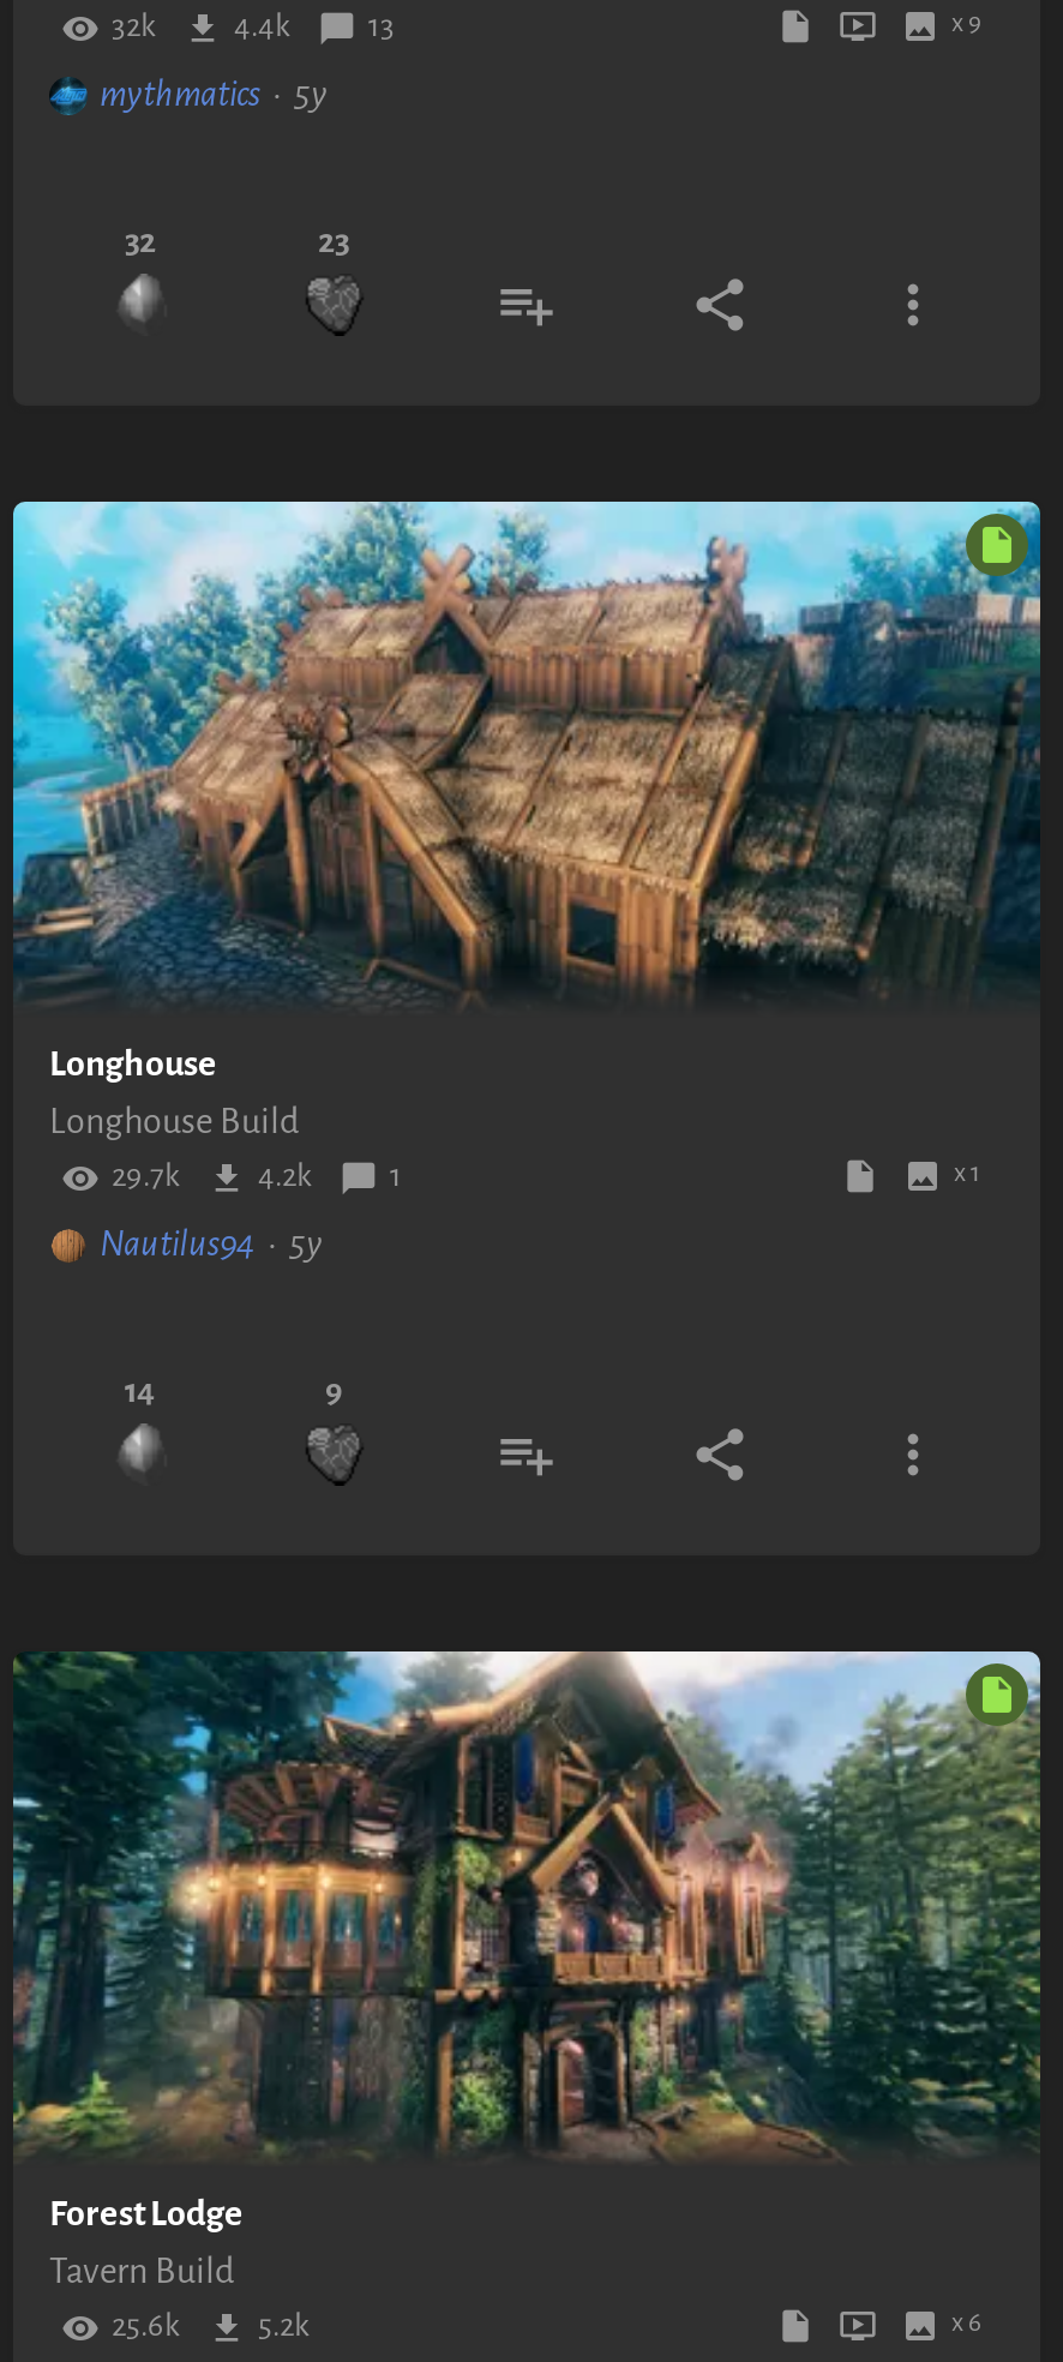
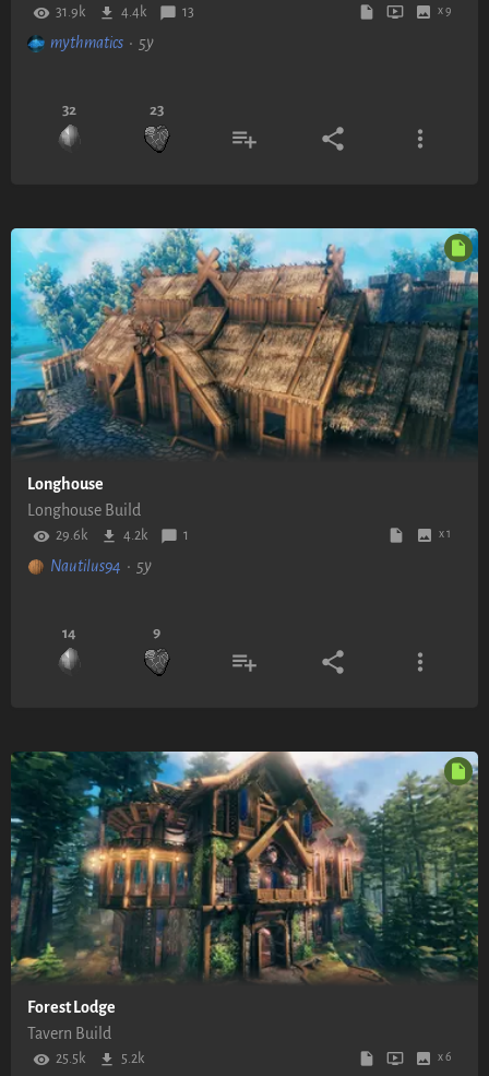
- 32k
+ 31.9k

- 29.7k
+ 29.6k

- 25.6k
+ 25.5k
